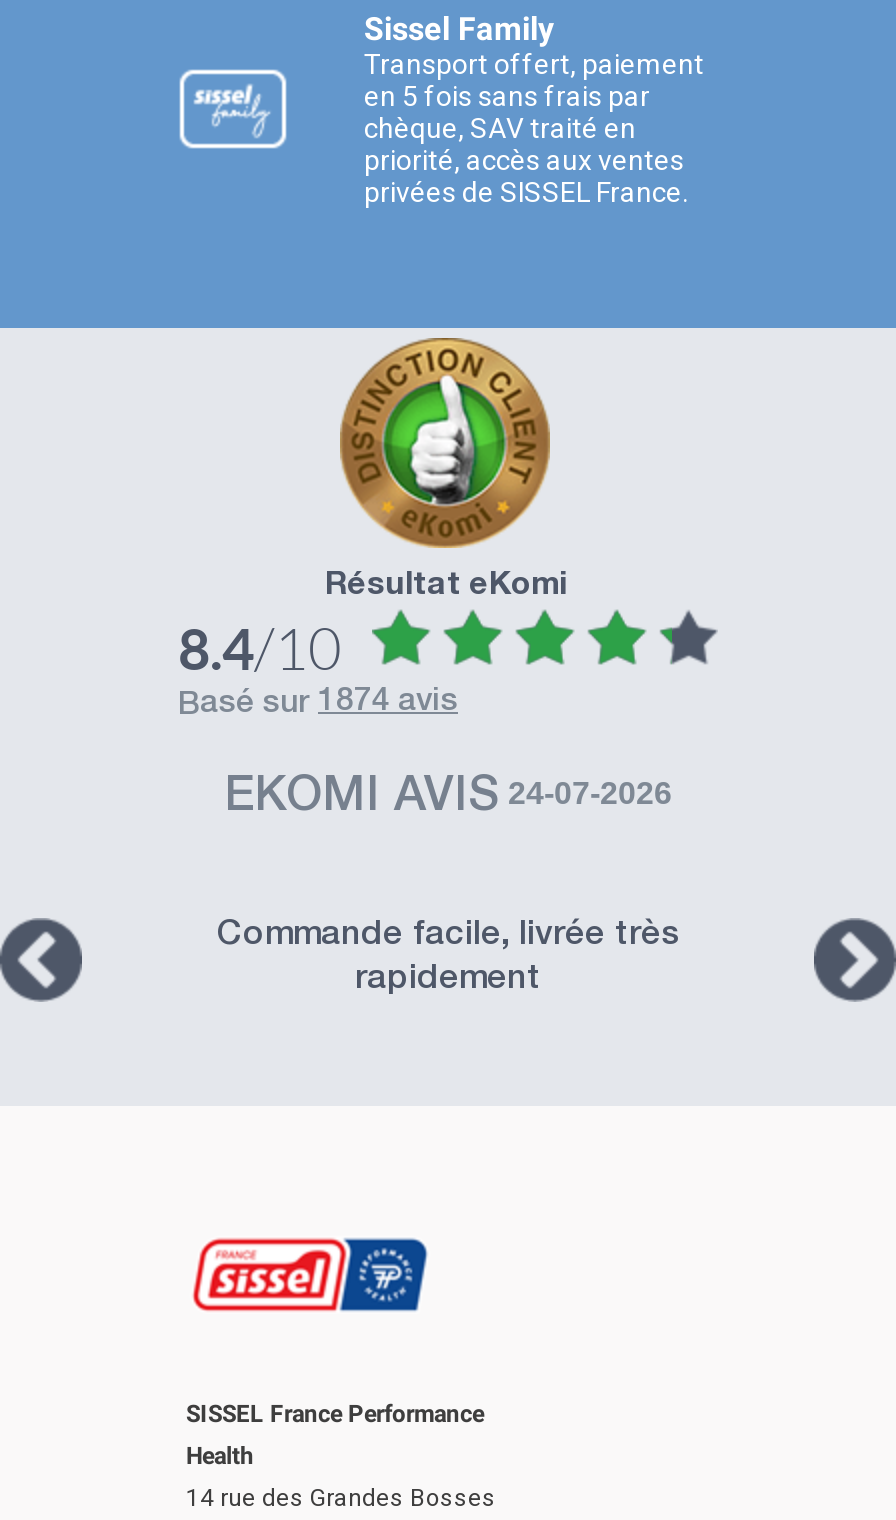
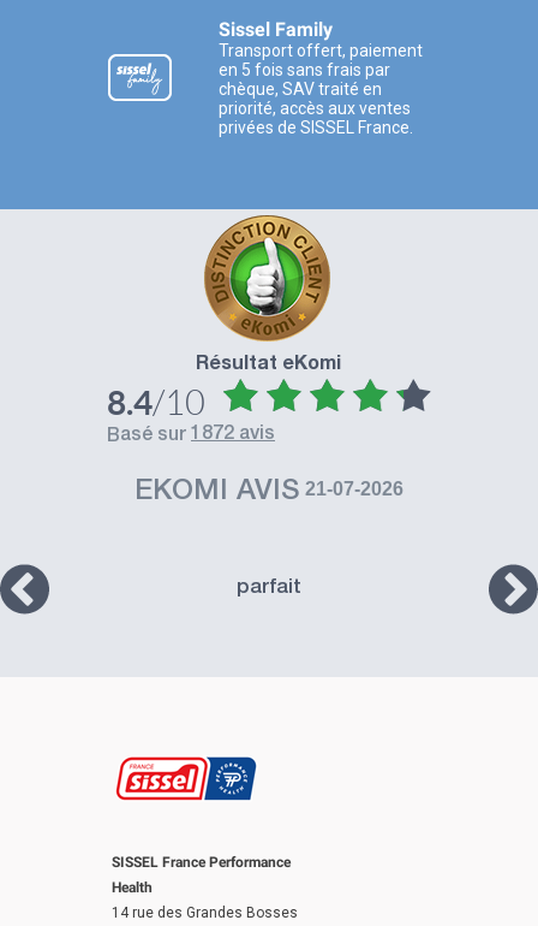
- basé sur 1874 avis
+ basé sur 1872 avis

- EKOMI AVIS 24-07-2026
+ EKOMI AVIS 21-07-2026

- Commande facile, livrée très
- rapidement
+ parfait
